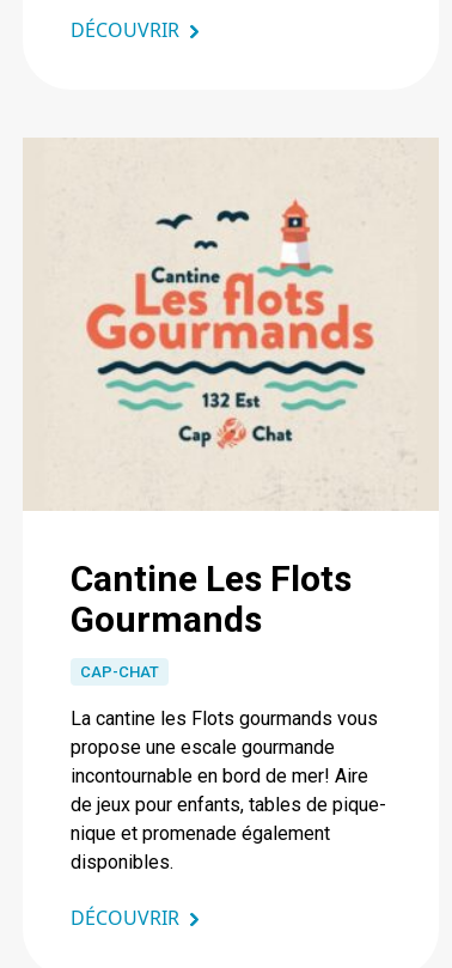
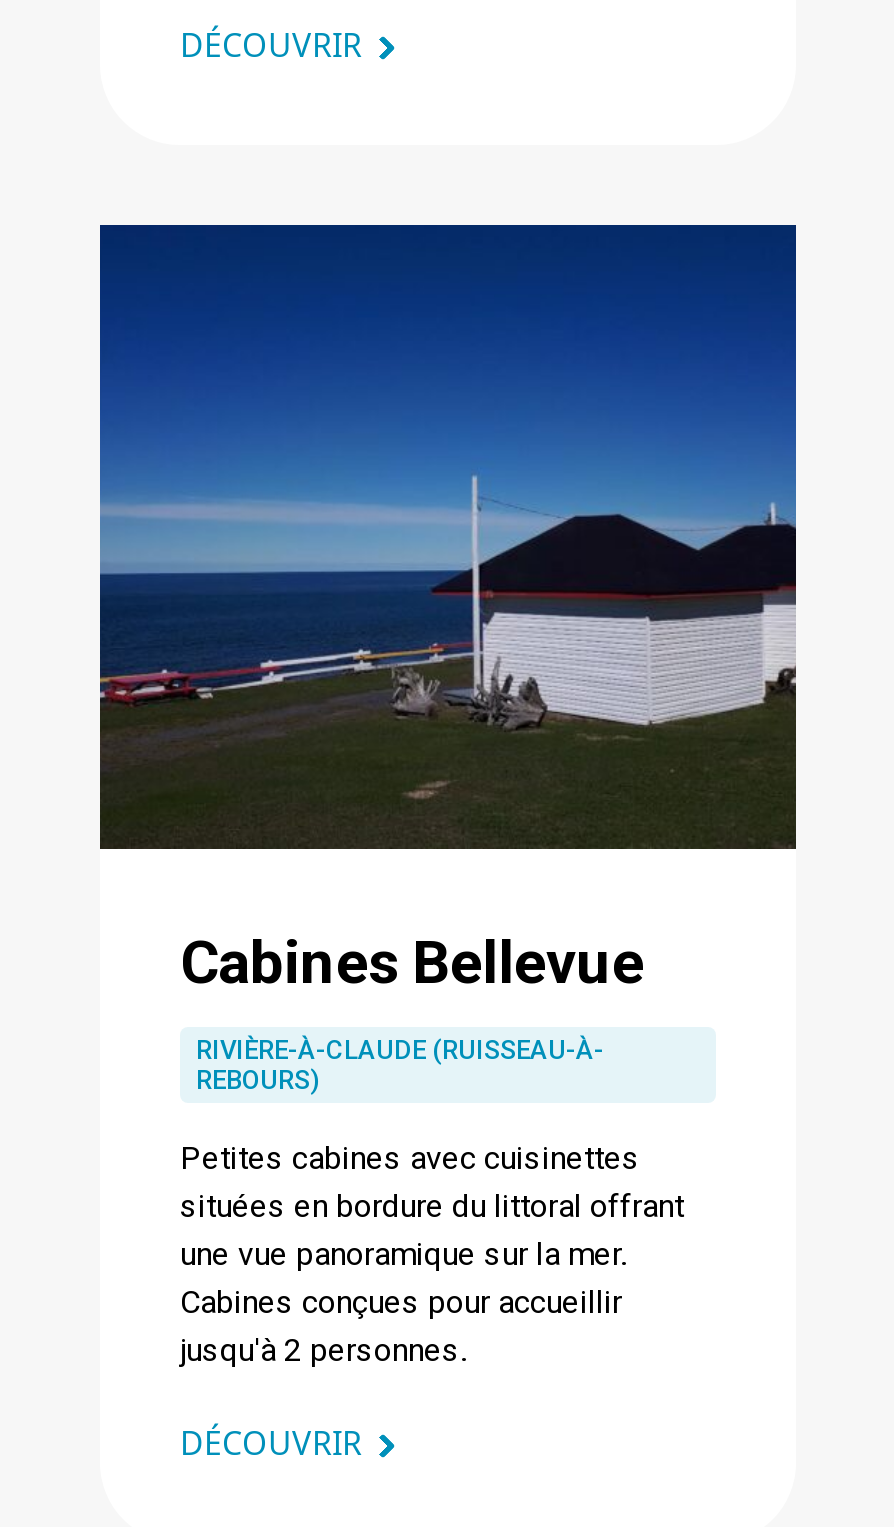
- [image]
- Cantine Les Flots
- Gourmands
+ [image]
+ Cabines Bellevue

- CAP-CHAT
+ RIVIÈRE-À-CLAUDE (RUISSEAU-À-
+ REBOURS)

- La cantine les Flots gourmands vous
- propose une escale gourmande
- incontournable en bord de mer! Aire
- de jeux pour enfants, tables de pique-
- nique et promenade également
- disponibles.
+ Petites cabines avec cuisinettes
+ situées en bordure du littoral offrant
+ une vue panoramique sur la mer.
+ Cabines conçues pour accueillir
+ jusqu'à 2 personnes.
